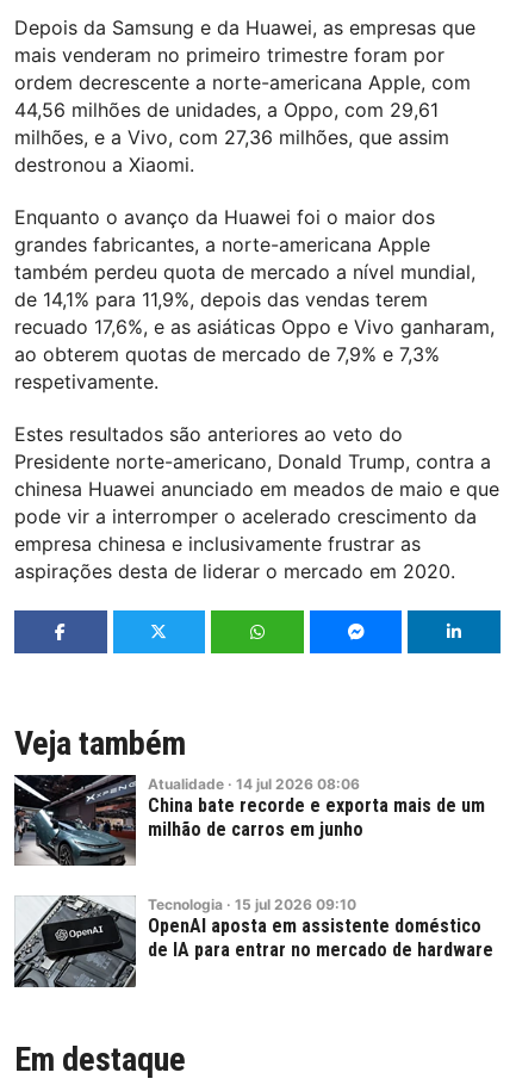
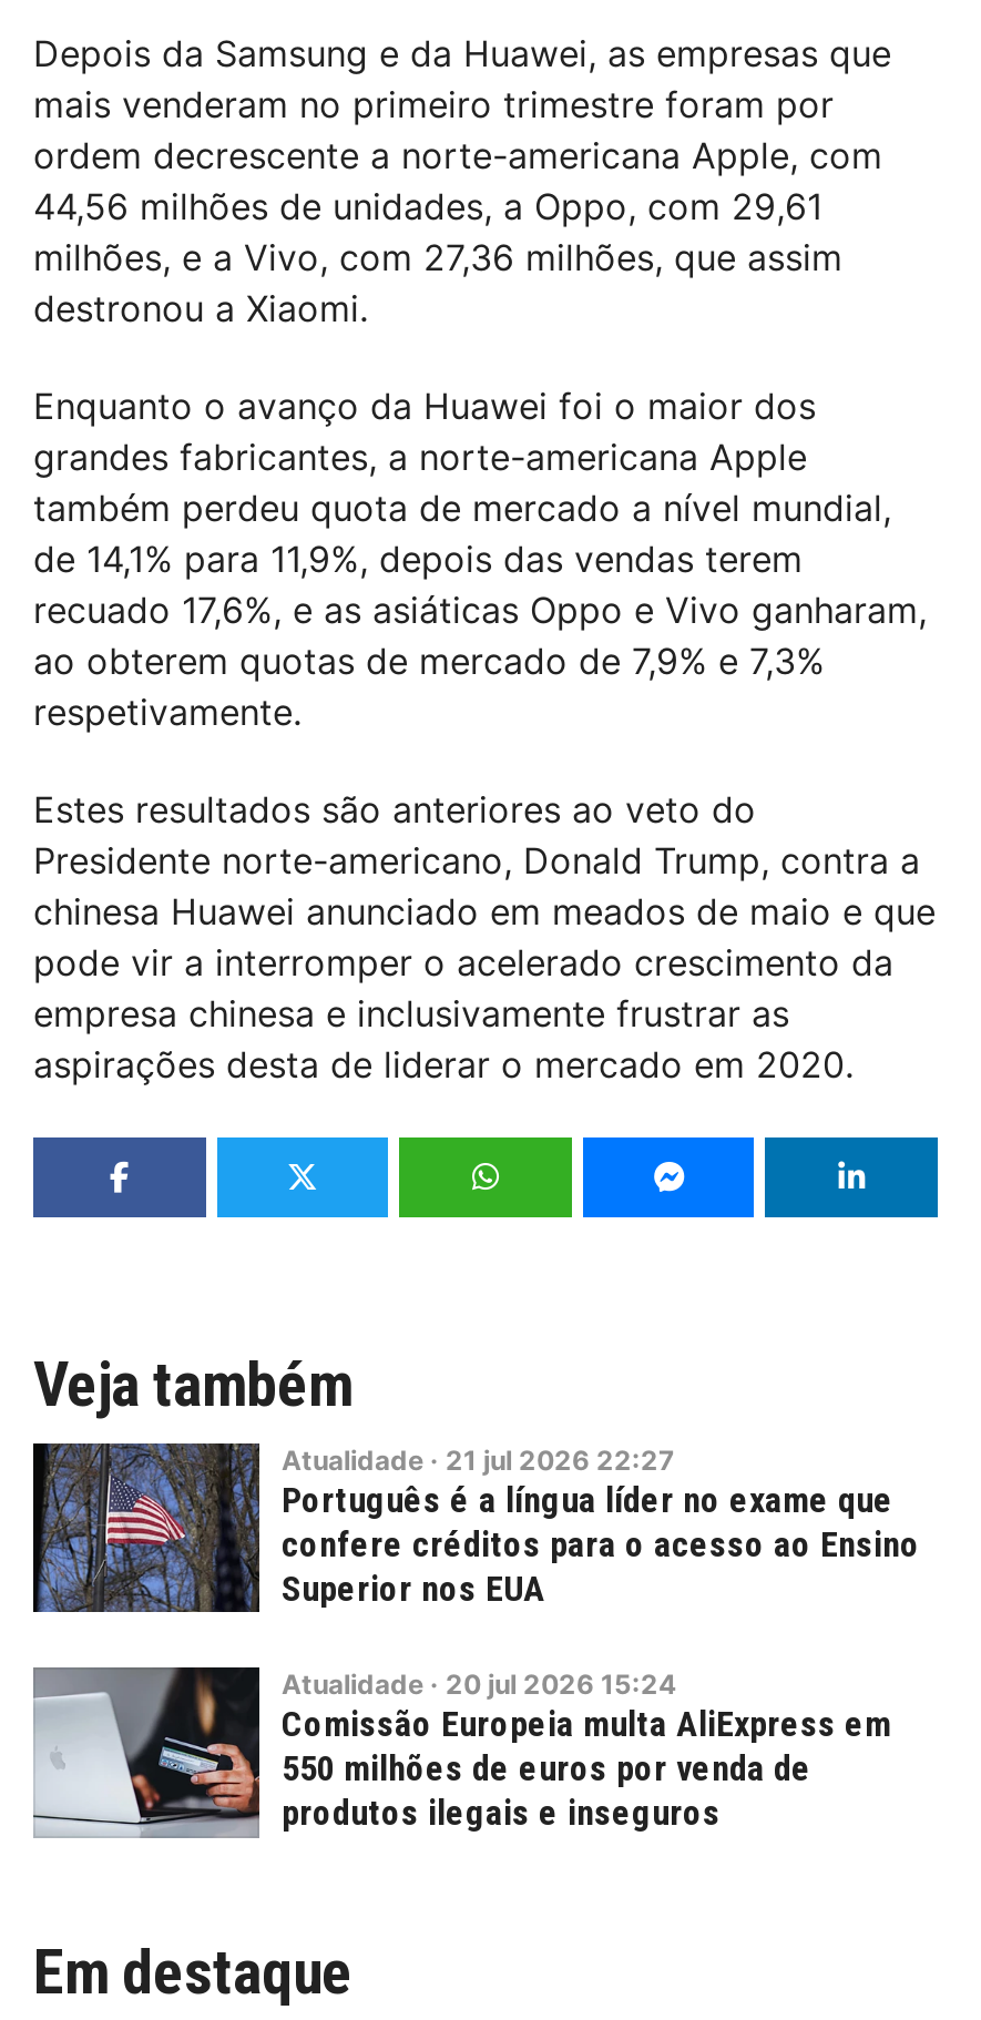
- [image]
- Atualidade · 14 jul 2026 08:06
- China bate recorde e exporta mais de um
- milhão de carros em junho
+ [image]
+ Atualidade · 21 jul 2026 22:27
+ Português é a língua líder no exame que
+ confere créditos para o acesso ao Ensino
+ Superior nos EUA

- [image]
- Tecnologia · 15 jul 2026 09:10
- OpenAI aposta em assistente doméstico
- de IA para entrar no mercado de hardware
+ [image]
+ Atualidade · 20 jul 2026 15:24
+ Comissão Europeia multa AliExpress em
+ 550 milhões de euros por venda de
+ produtos ilegais e inseguros
